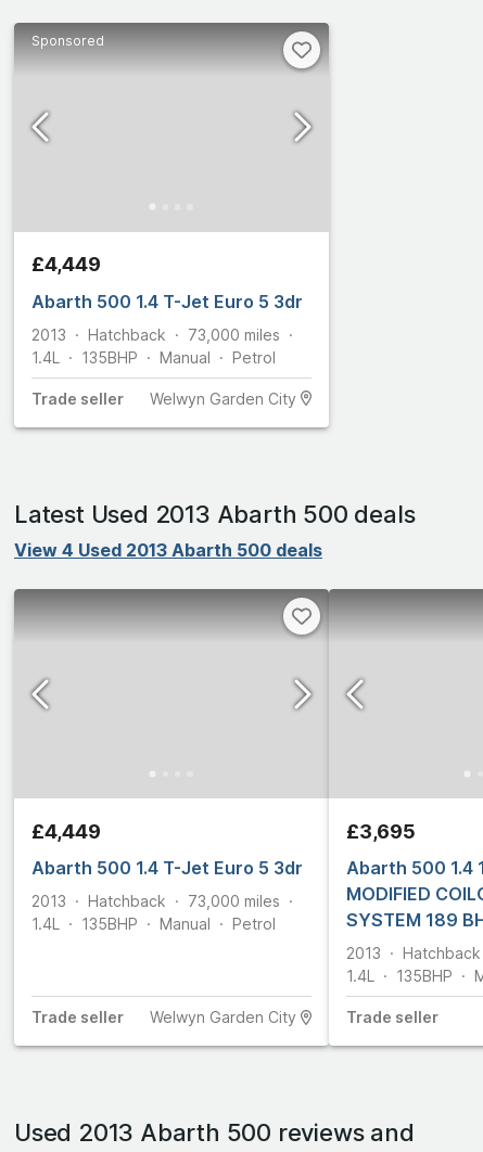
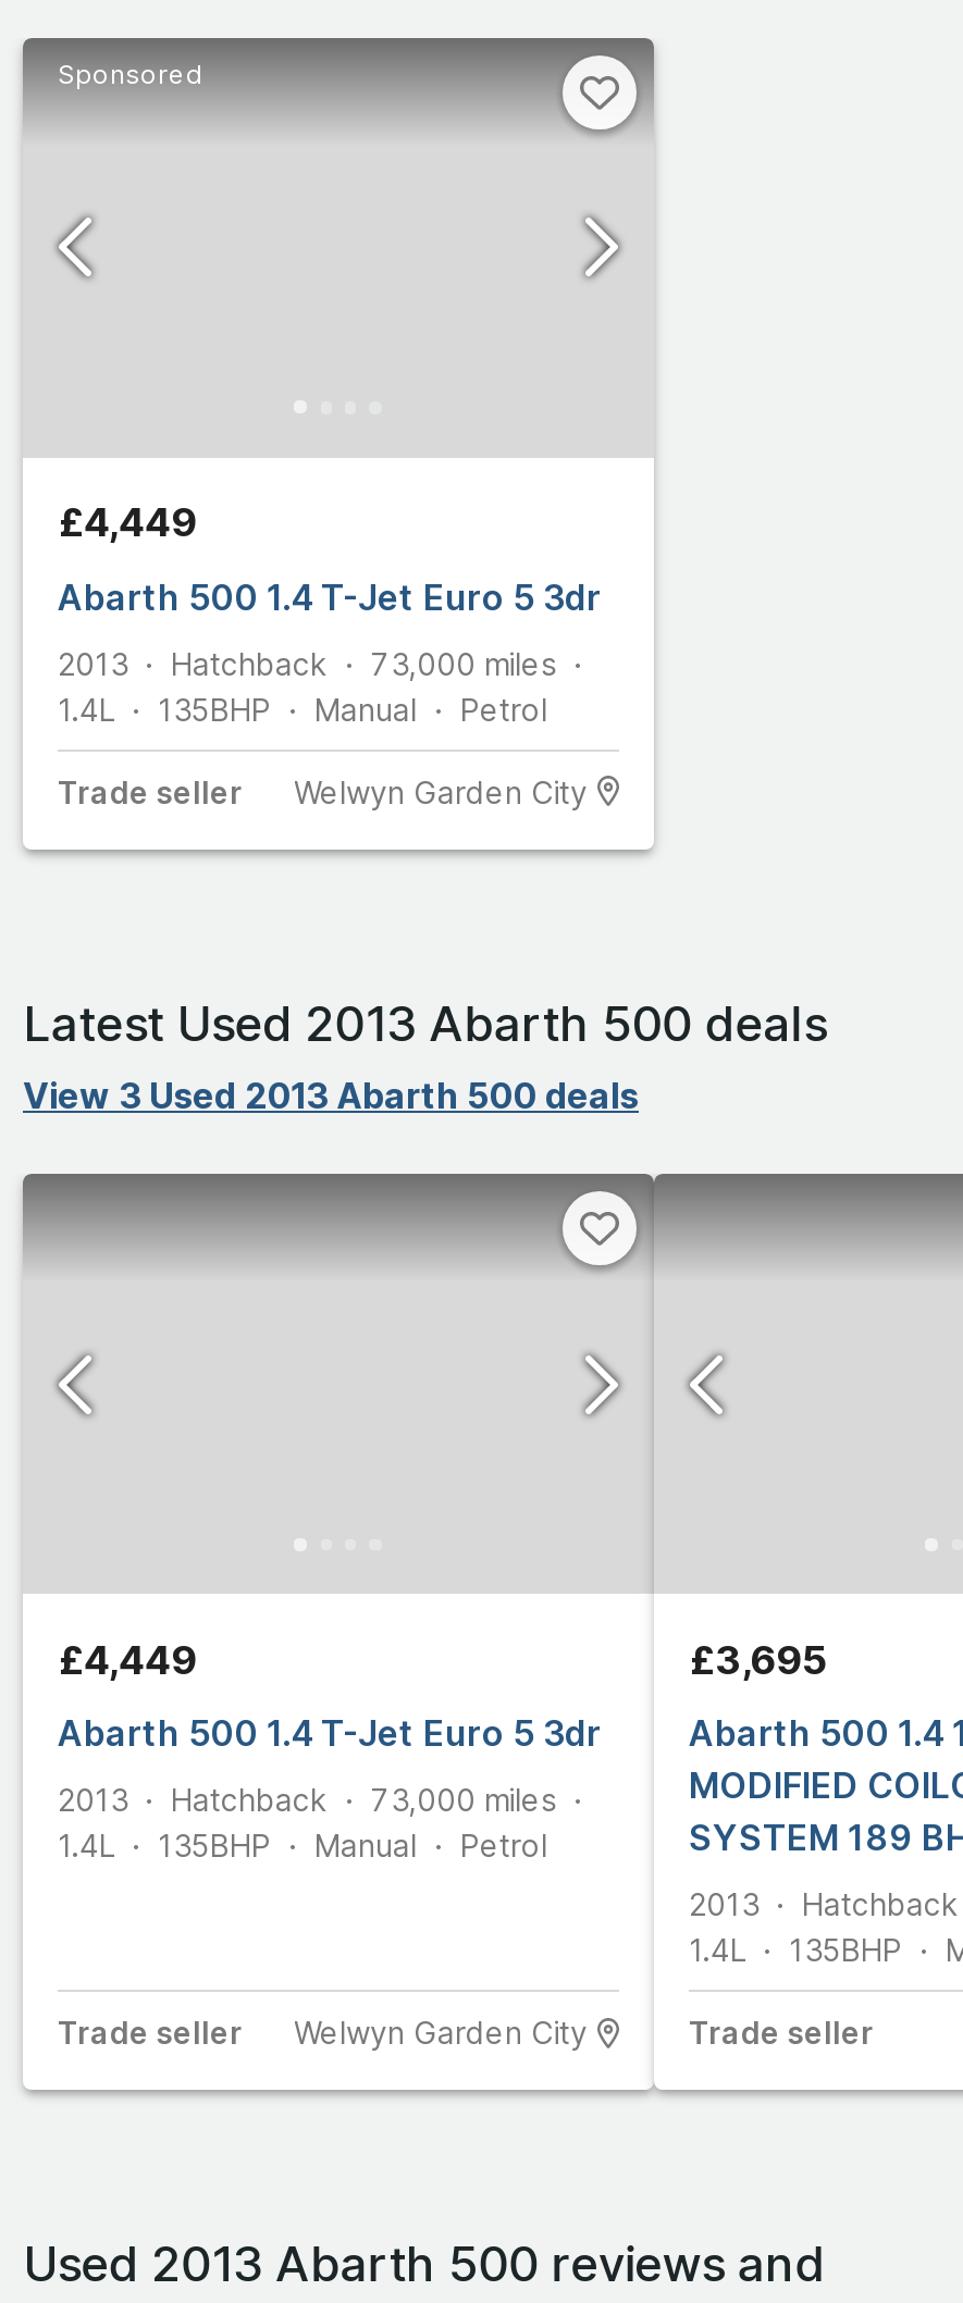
- View 4 Used 2013 Abarth 500 deals
+ View 3 Used 2013 Abarth 500 deals
